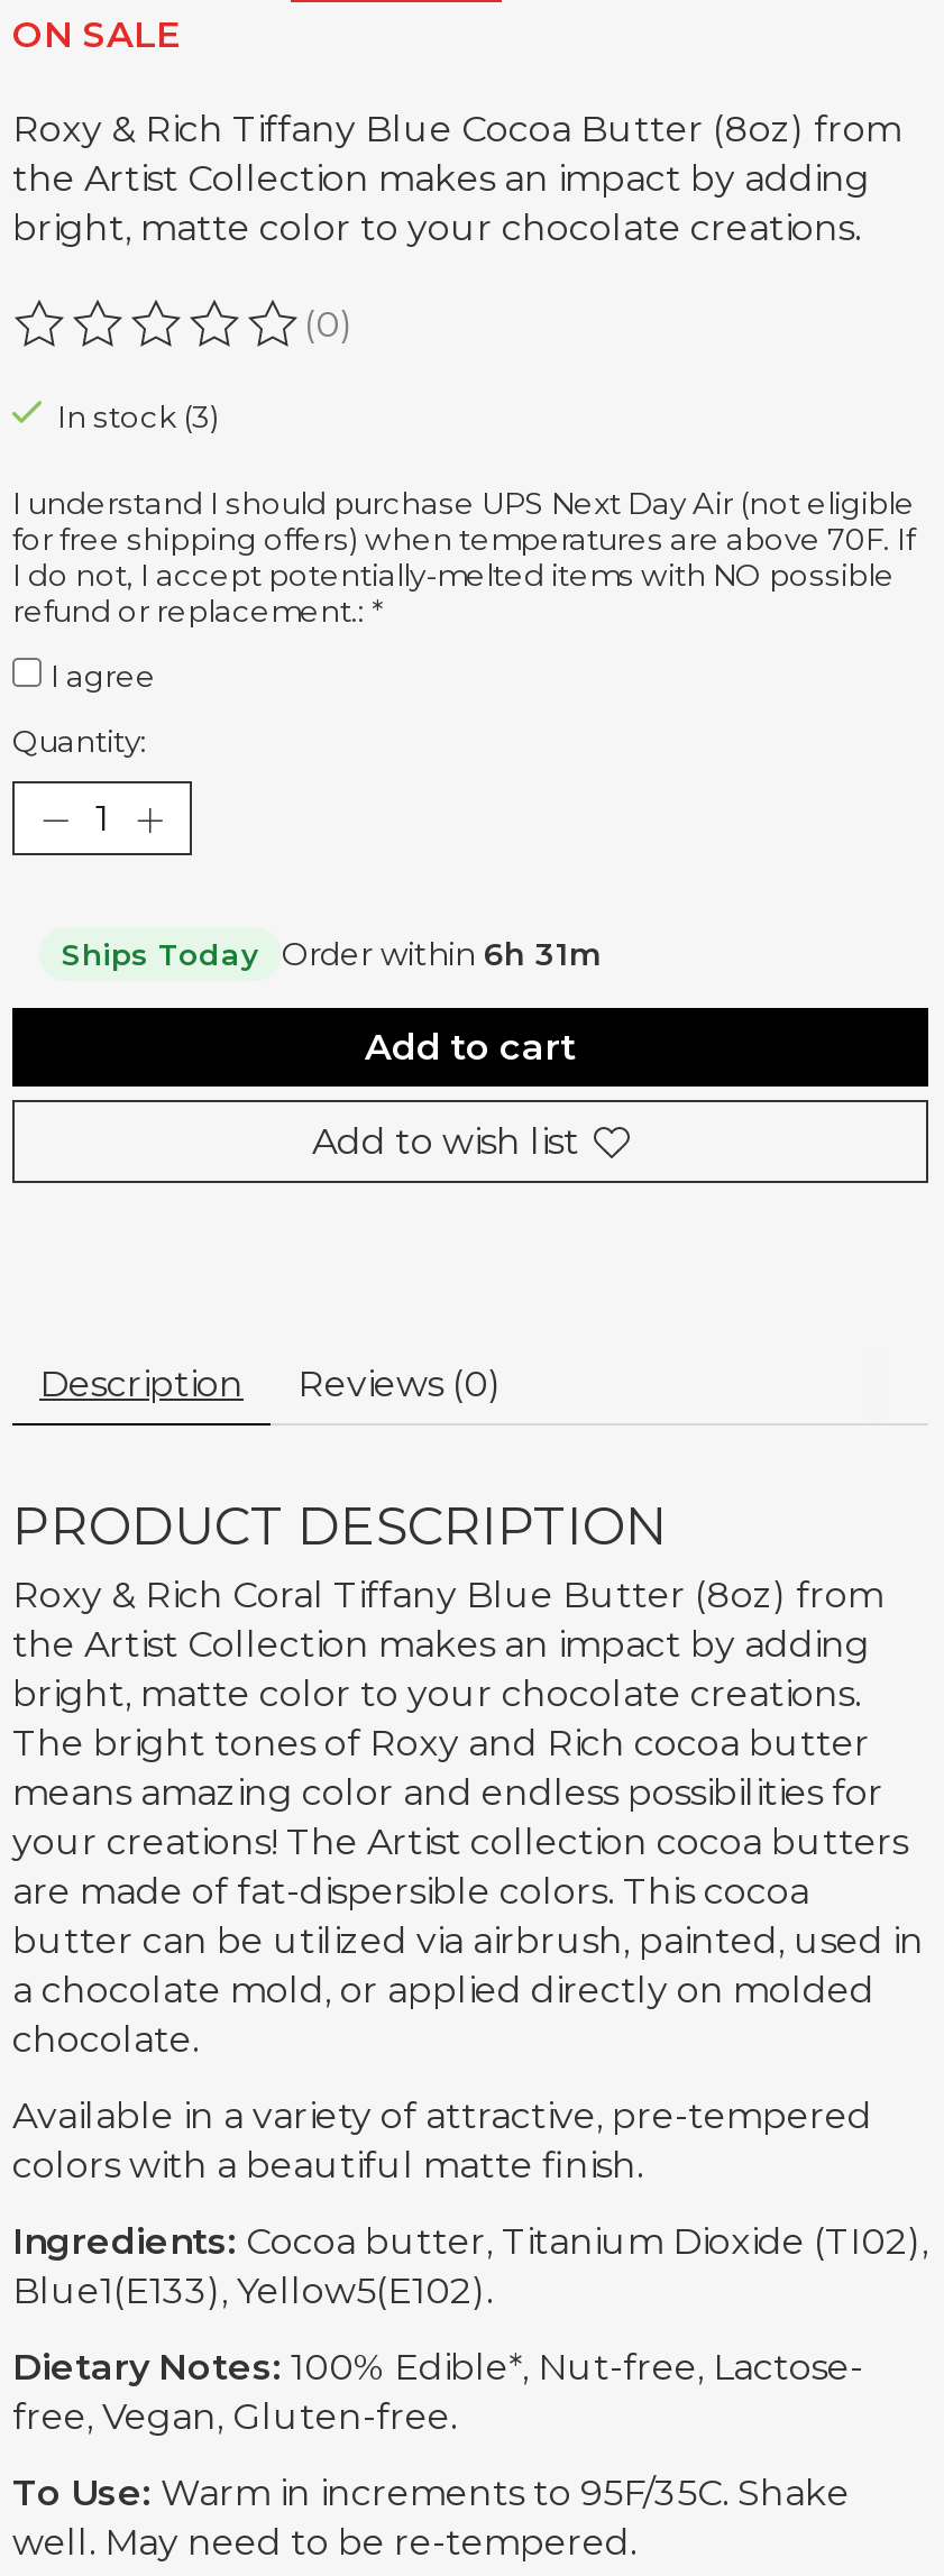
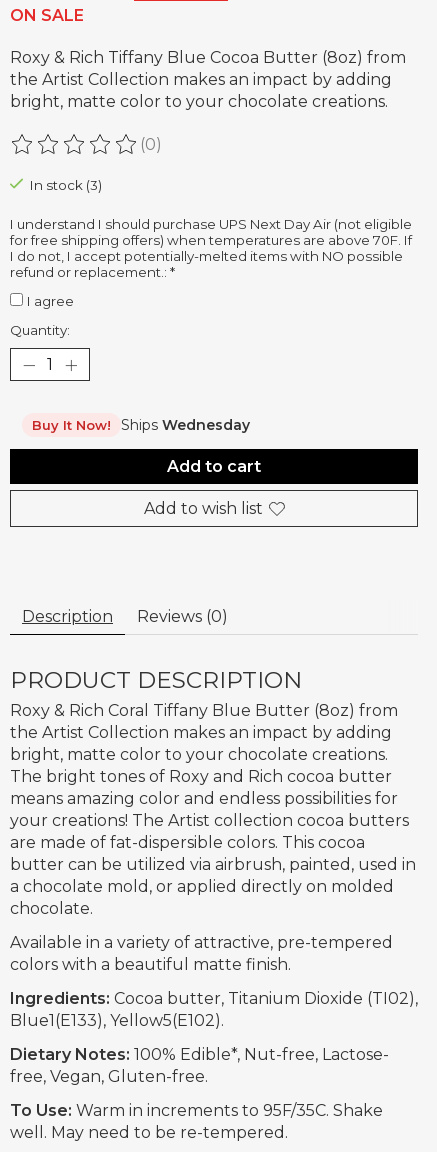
- Ships Today
- Order within 6h 31m
+ Buy It Now!
+ Ships Wednesday
